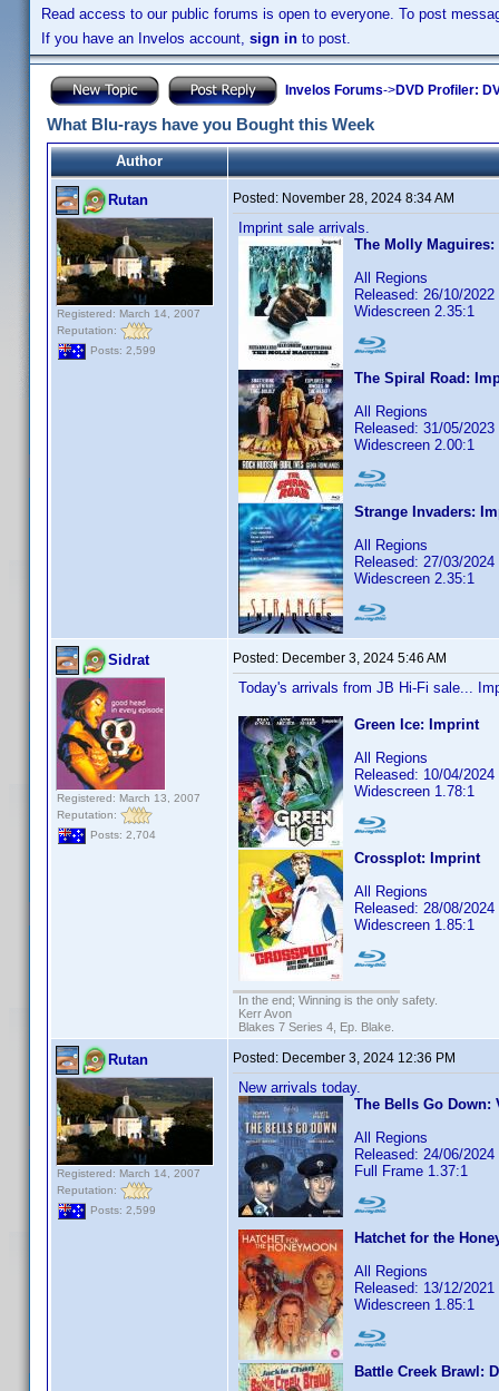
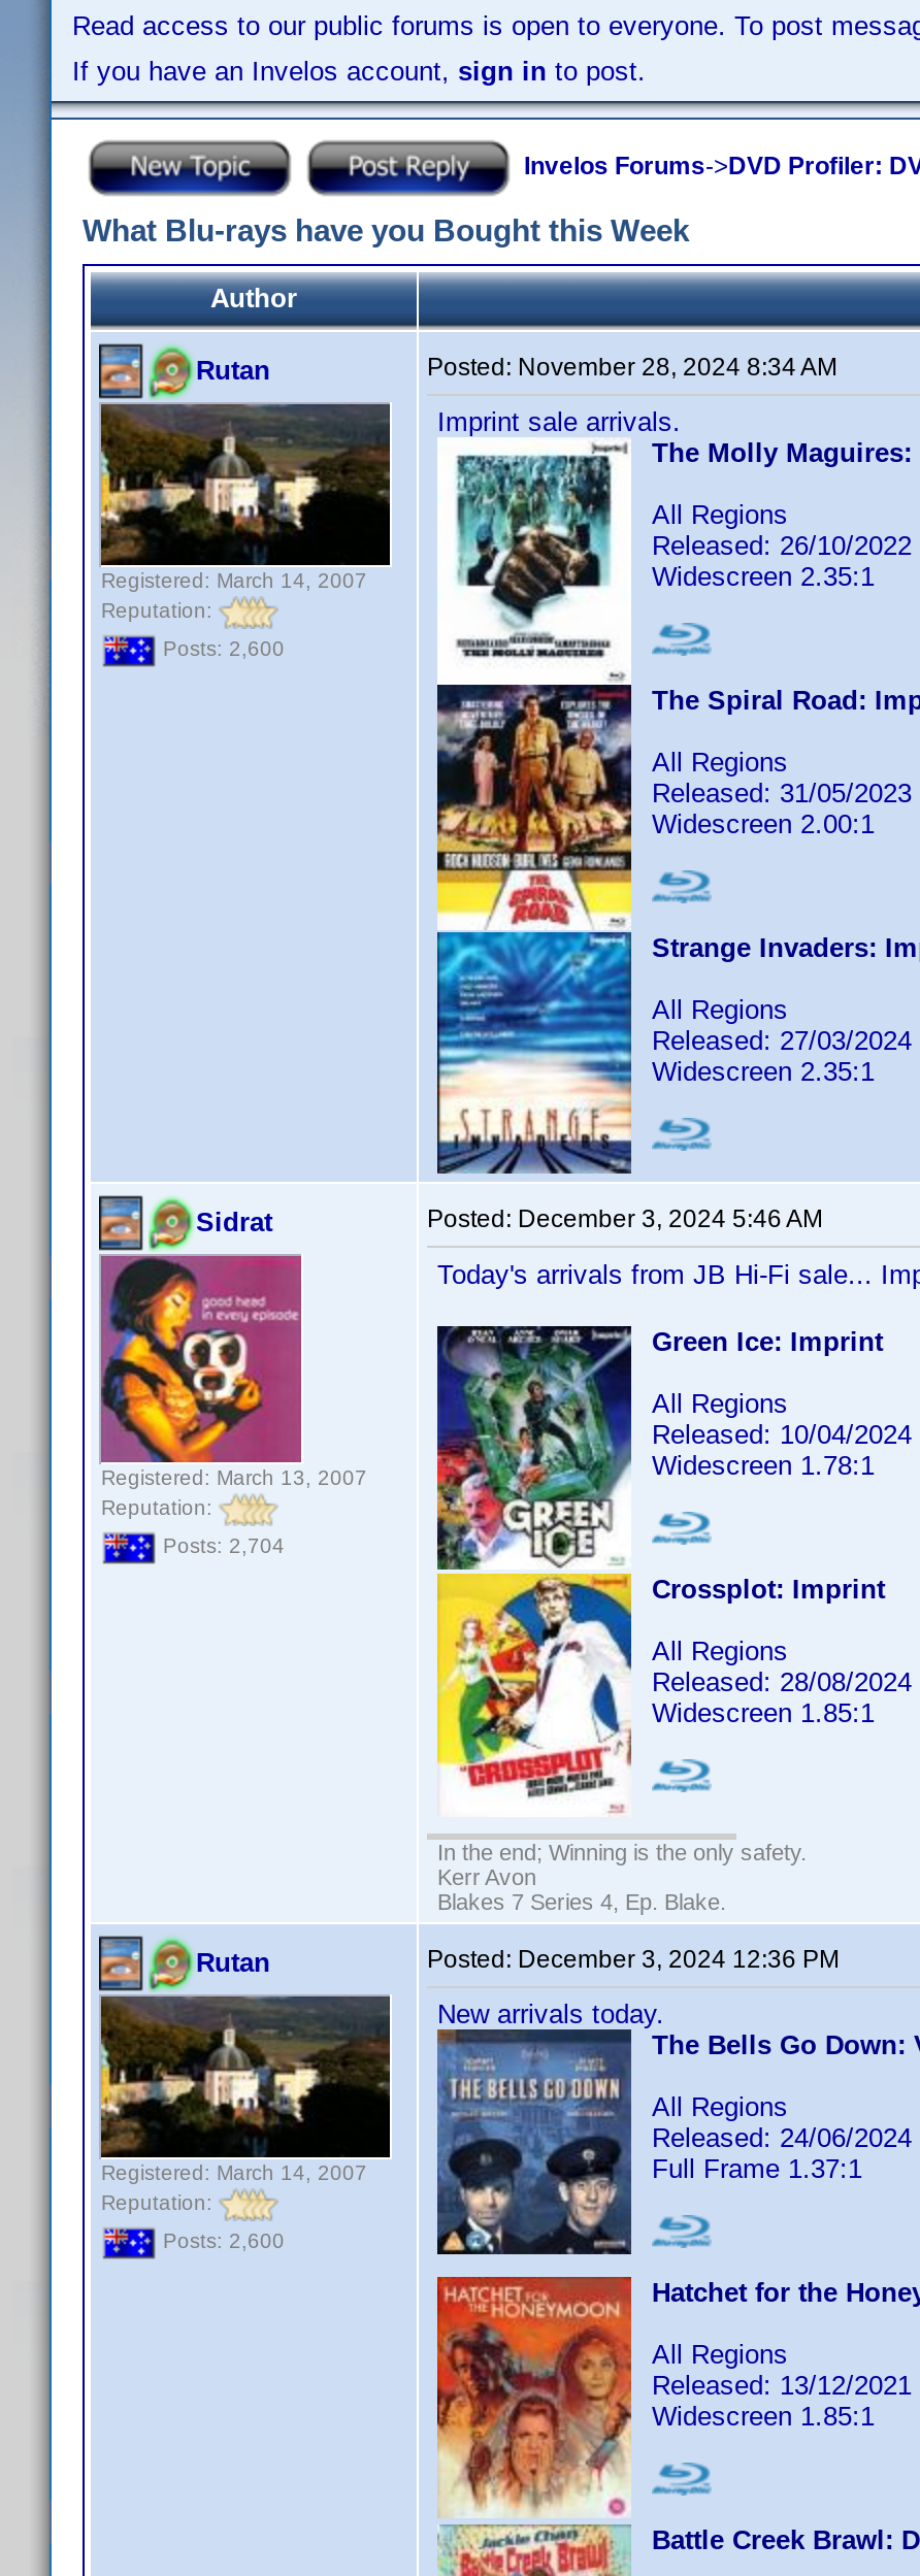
- Posts: 2,599
+ Posts: 2,600

- Posts: 2,599
+ Posts: 2,600
